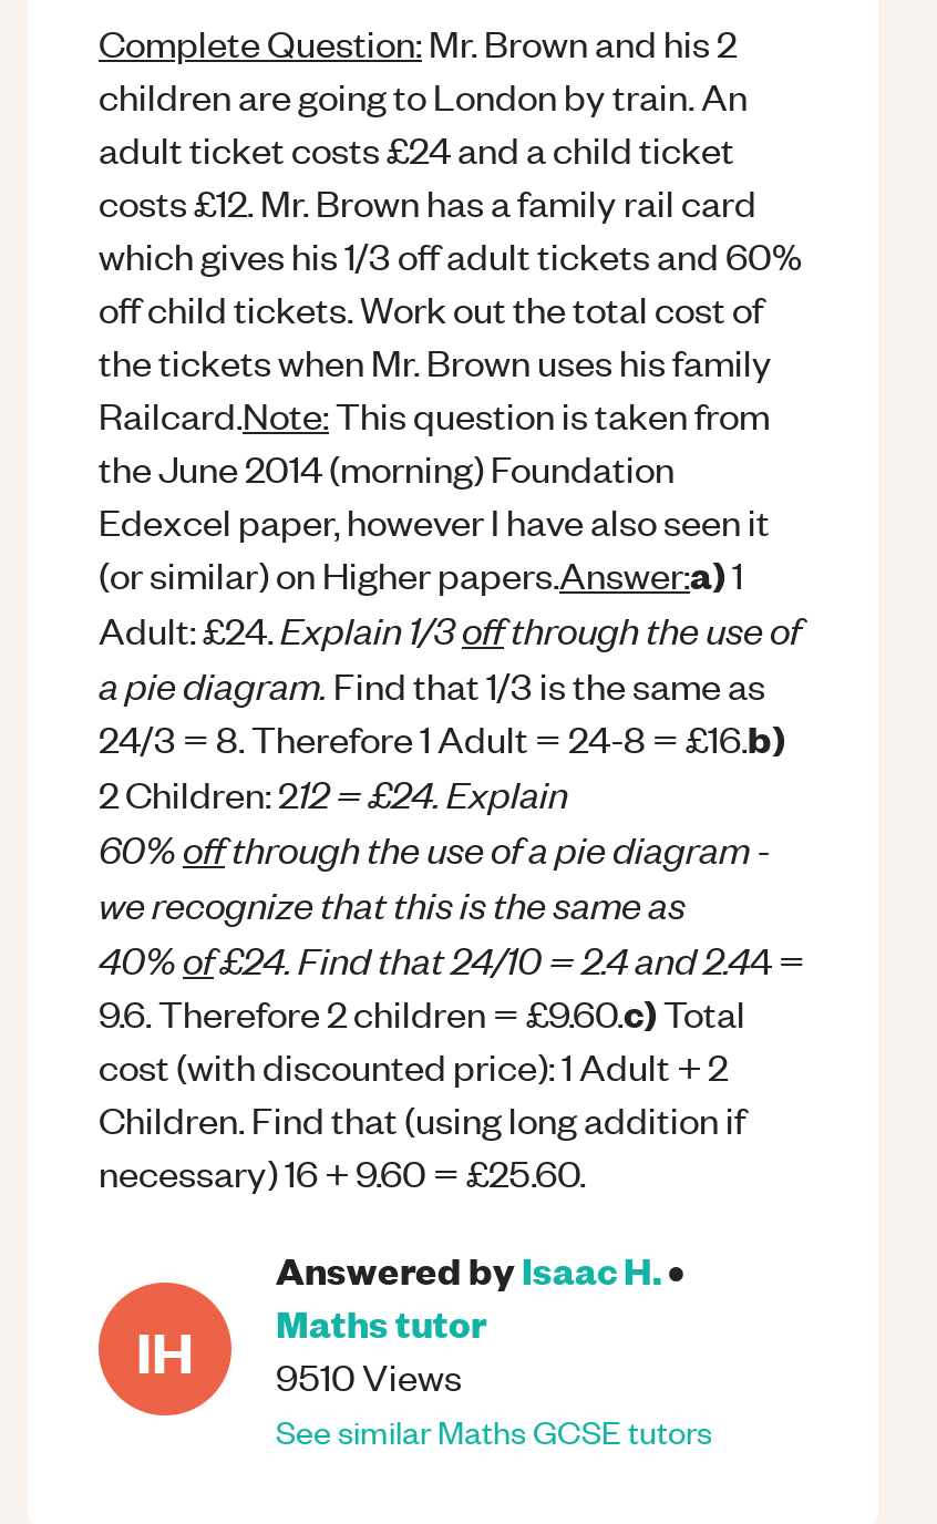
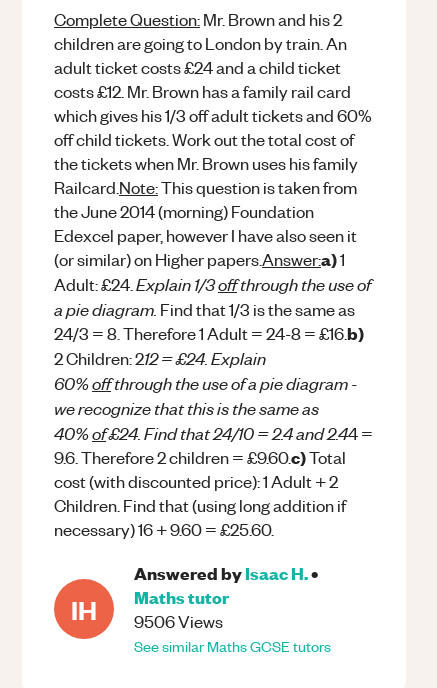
- IH 9510 Views Mathstutor
+ IH 9506 Views Mathstutor
